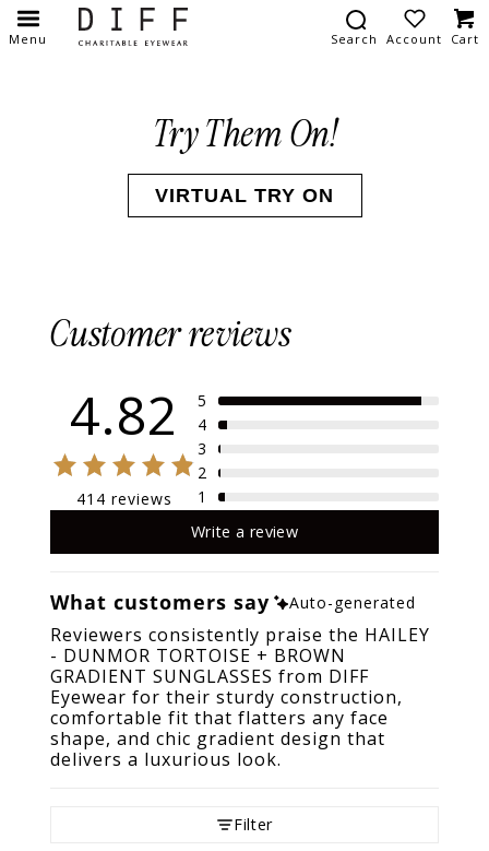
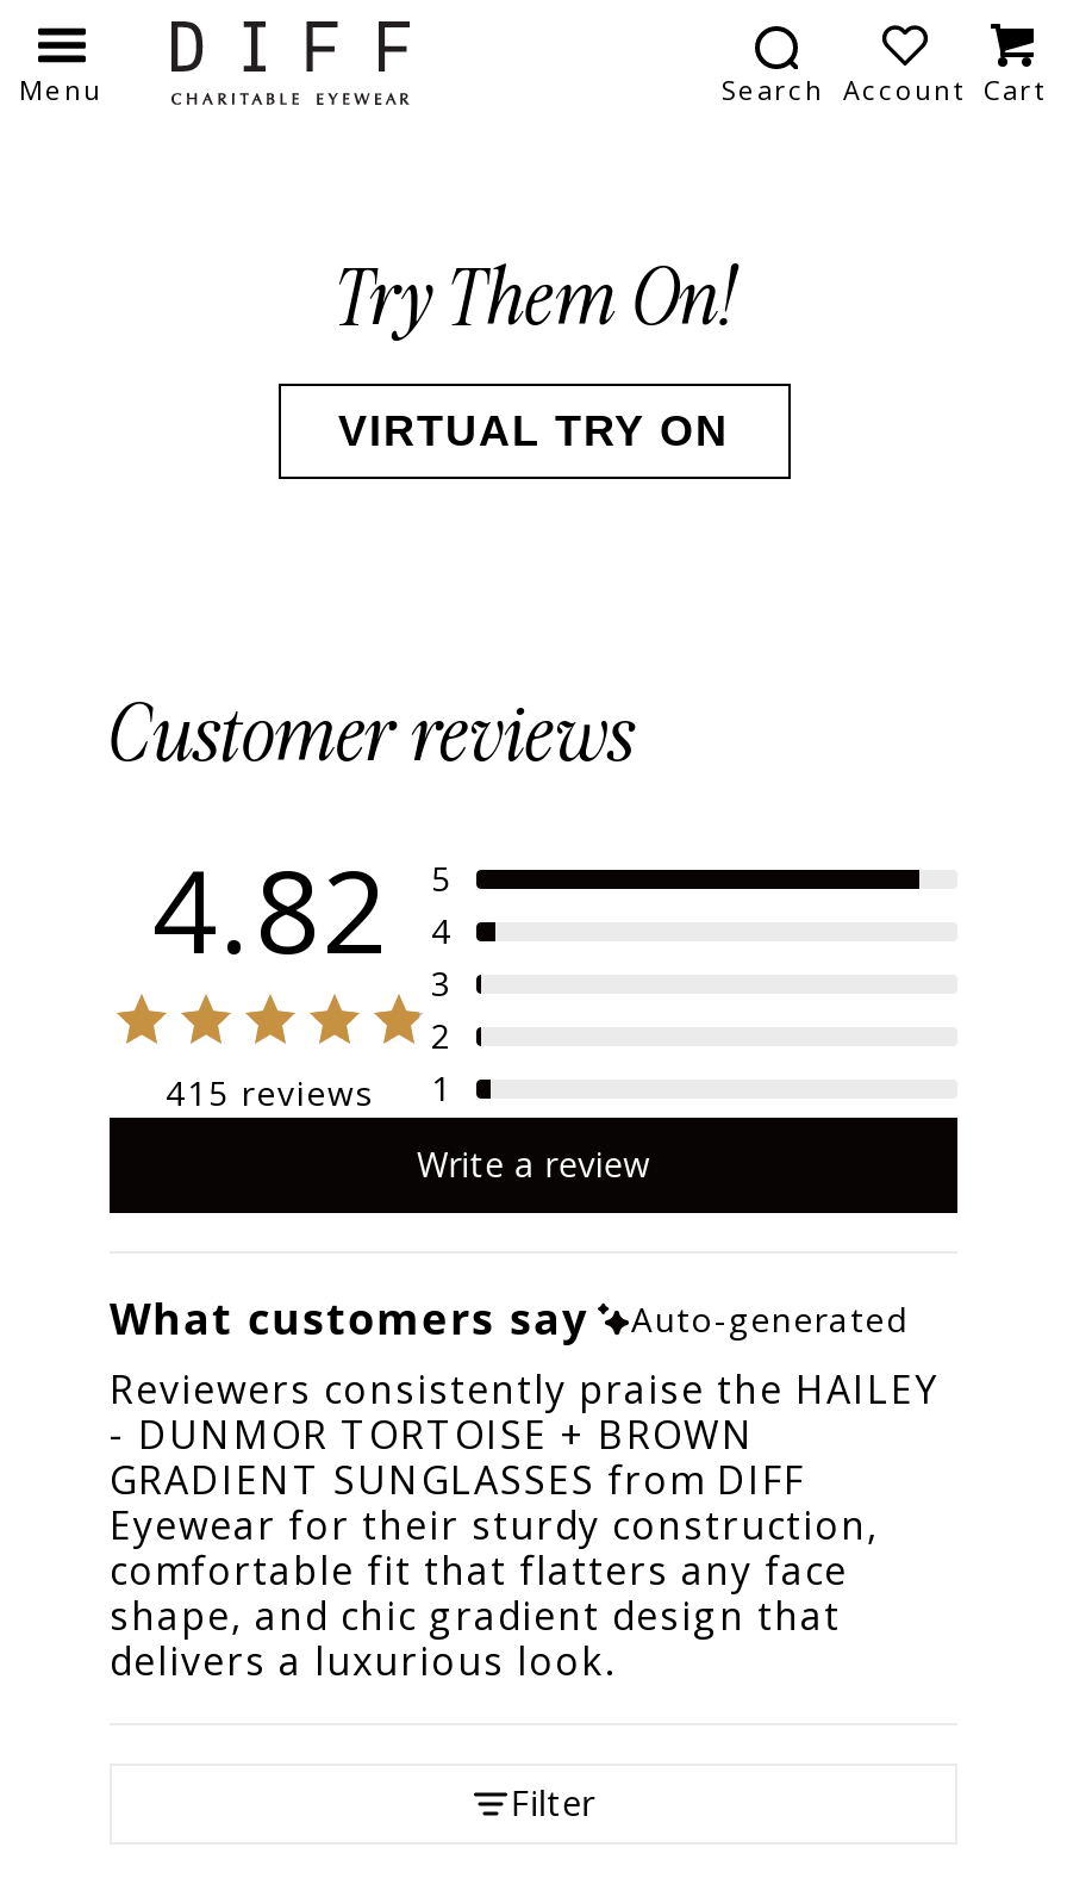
- 414 reviews 1
+ 415 reviews 1
